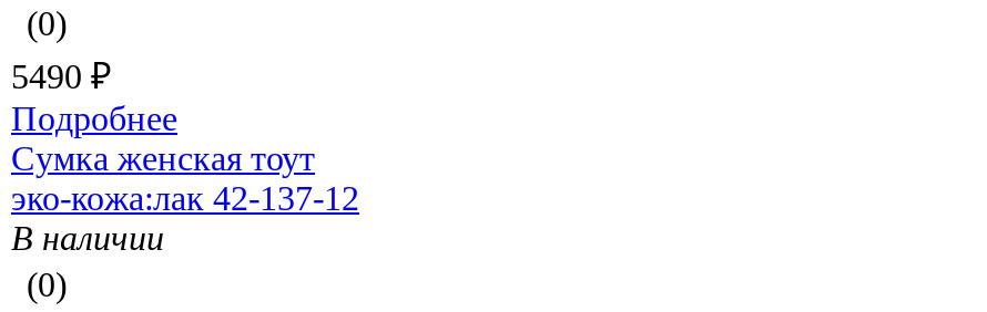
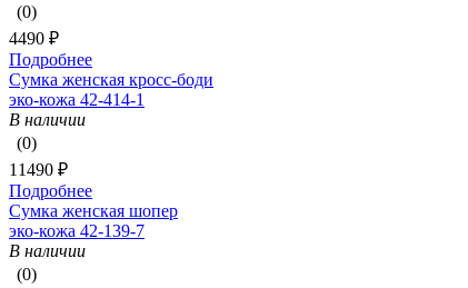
- 5490 ₽
+ 4490 ₽

- Сумка женская тоут
- эко-кожа:лак 42-137-12
+ Сумка женская кросс-боди
+ эко-кожа 42-414-1
+ В наличии
+ (0)
+ 11490 ₽
+ Подробнее
+ Сумка женская шопер
+ эко-кожа 42-139-7
